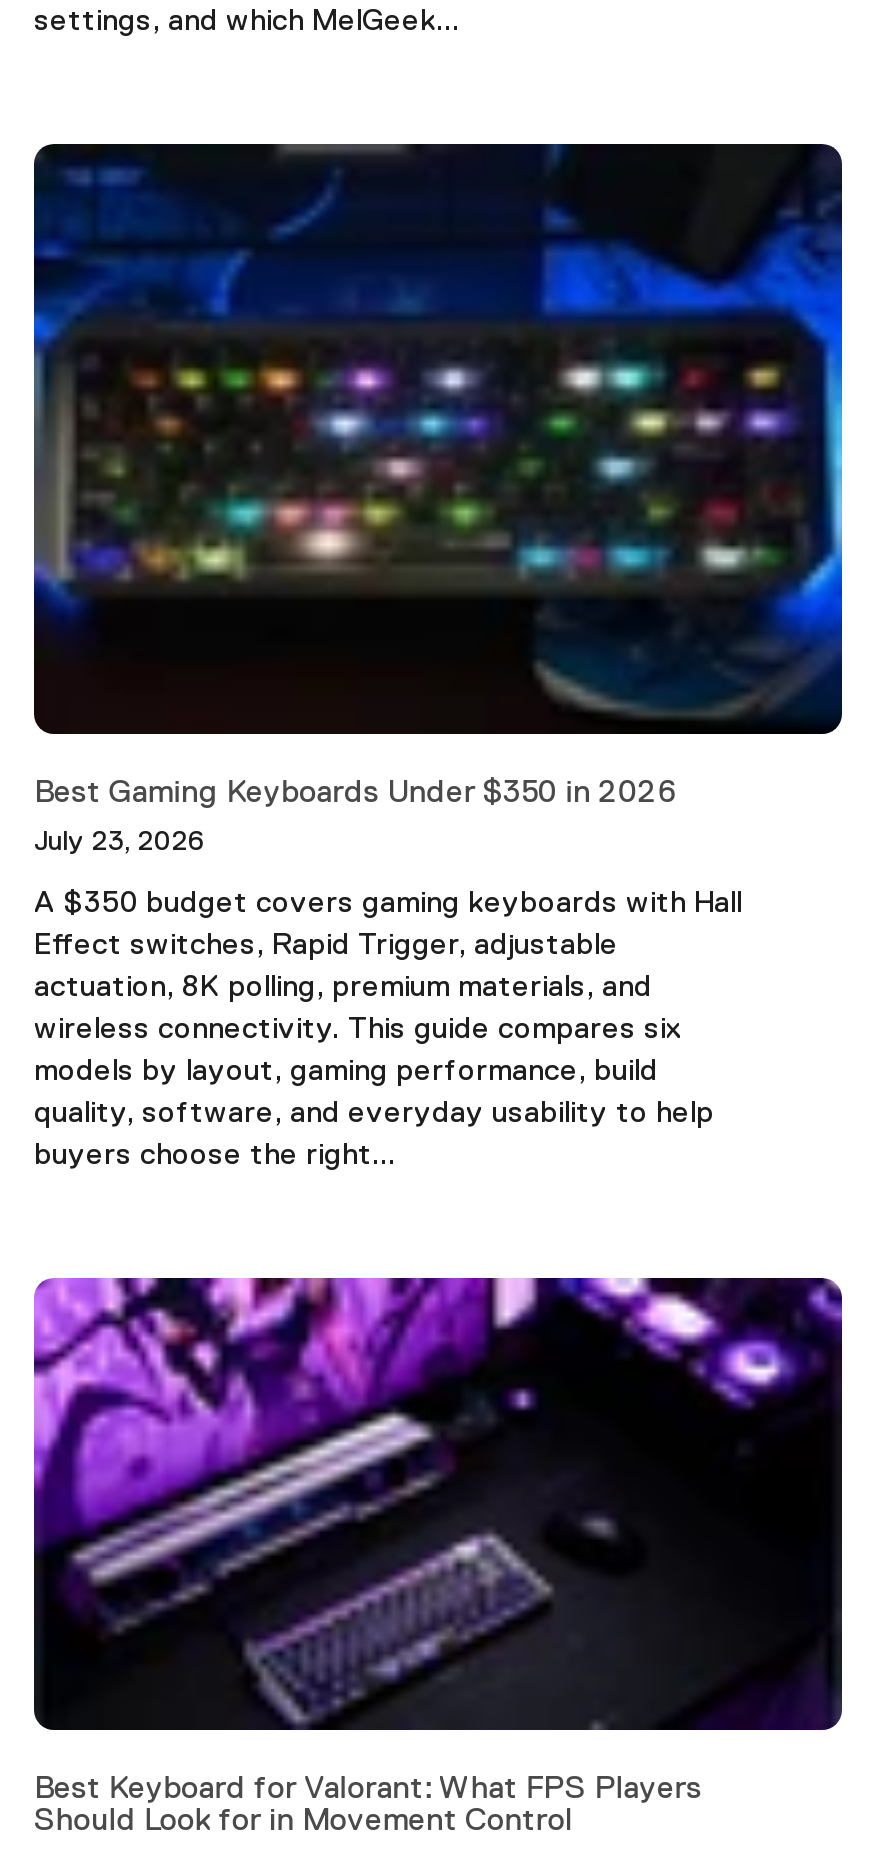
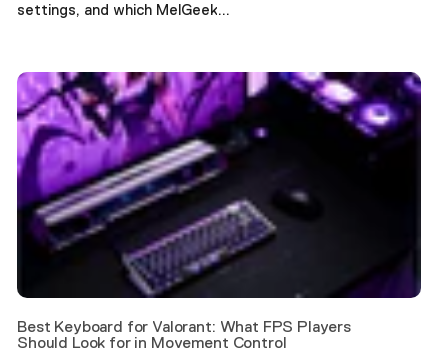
- [image]
- Best Gaming Keyboards Under $350 in 2026
- July 23, 2026
- A $350 budget covers gaming keyboards with Hall
- Effect switches, Rapid Trigger, adjustable
- actuation, 8K polling, premium materials, and
- wireless connectivity. This guide compares six
- models by layout, gaming performance, build
- quality, software, and everyday usability to help
- buyers choose the right...
